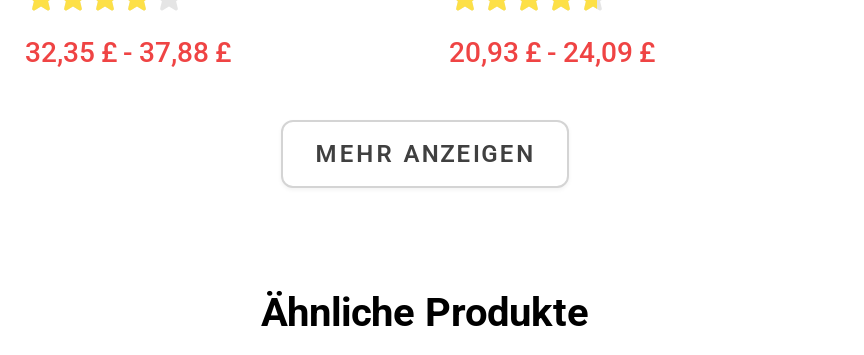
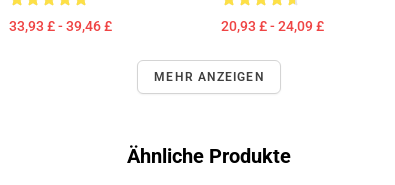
- 32,35 £ - 37,88 £
+ 33,93 £ - 39,46 £
